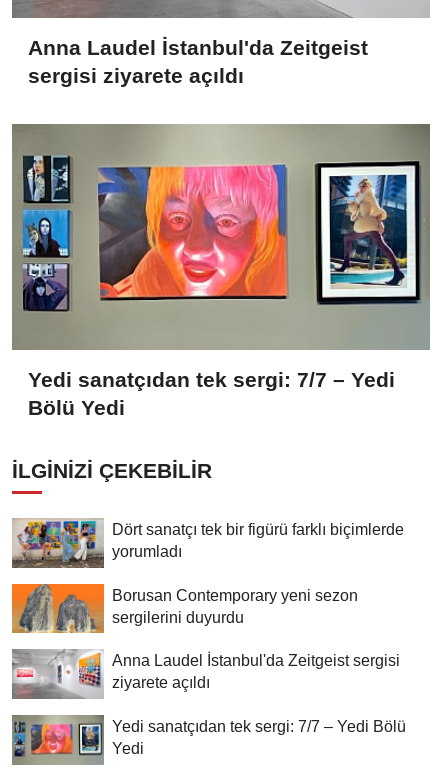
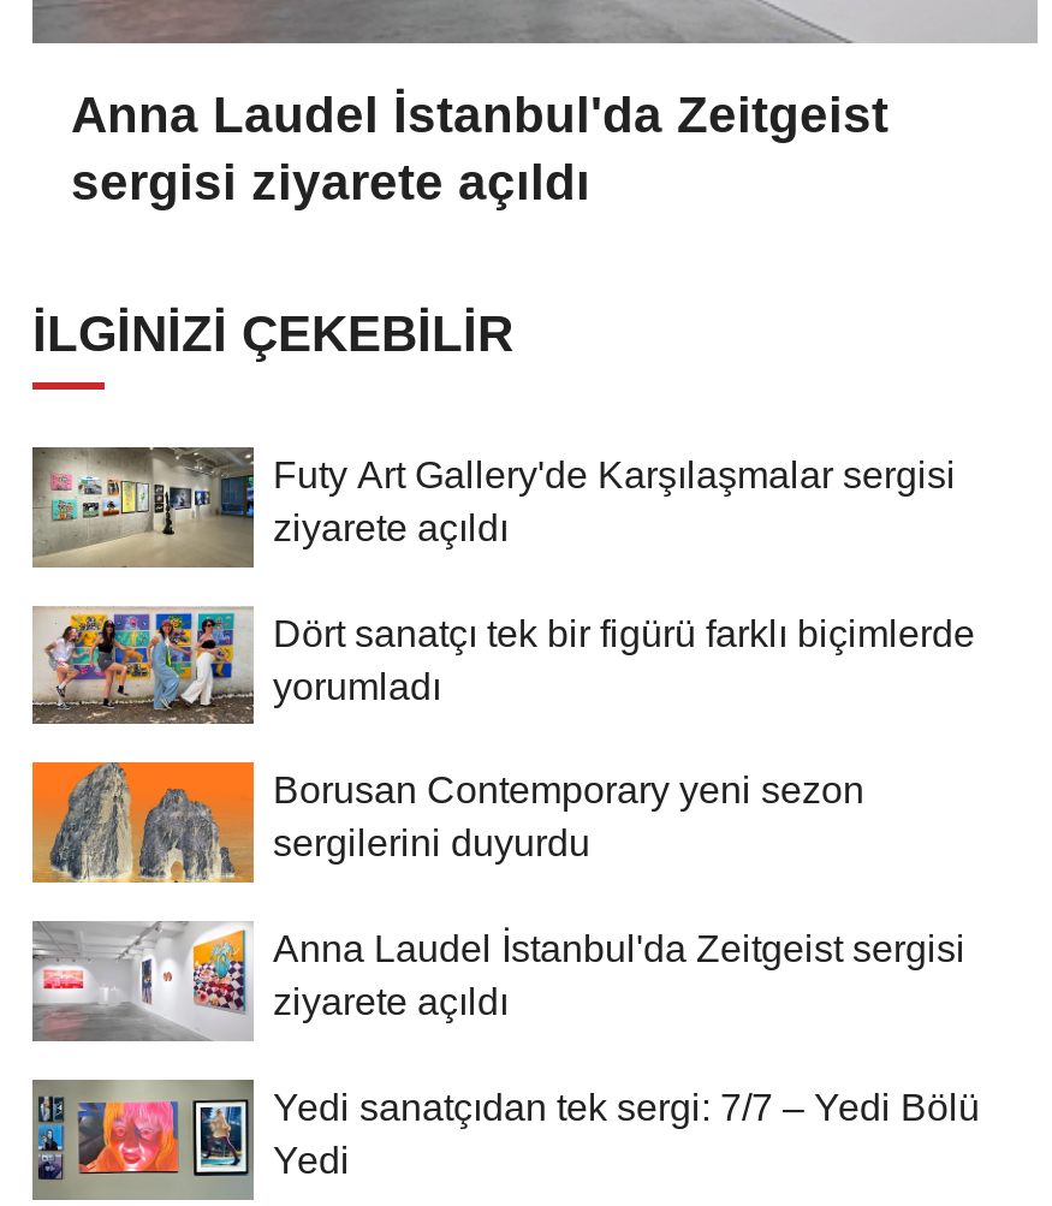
- [image]
- Yedi sanatçıdan tek sergi: 7/7 – Yedi
- Bölü Yedi

moved up: İLGINIZI ÇEKEBILIR

+ [image]
+ Futy Art Gallery'de Karşılaşmalar sergisi
+ ziyarete açıldı
